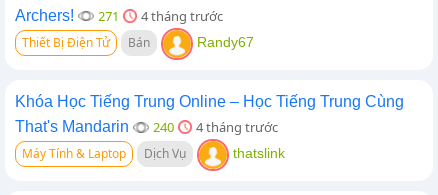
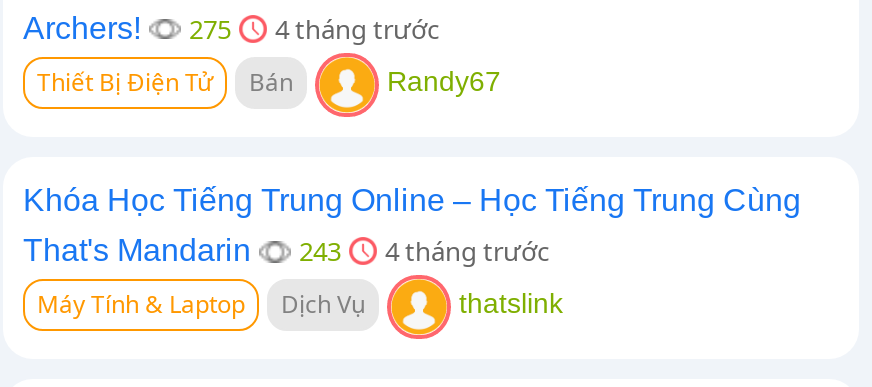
- Archers! 271 4 tháng trước
+ Archers! 275 4 tháng trước

- That's Mandarin 240 4 tháng trước
+ That's Mandarin 243 4 tháng trước
